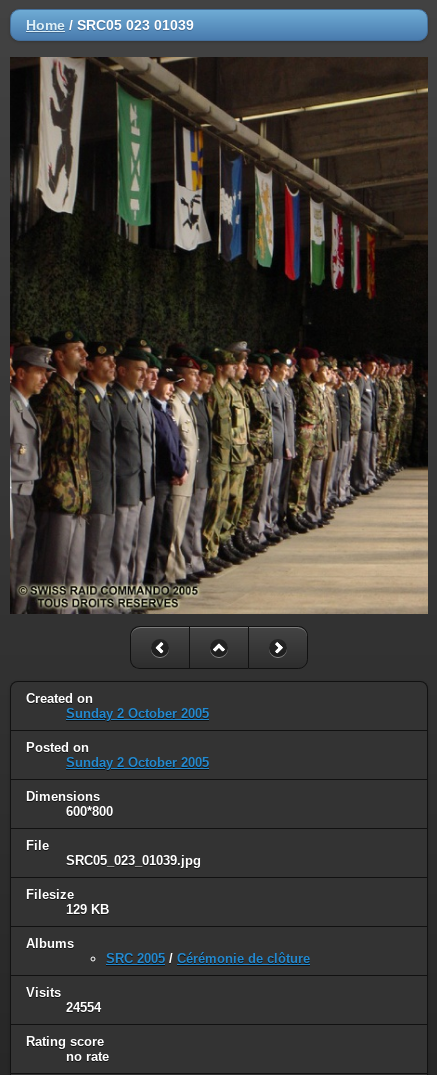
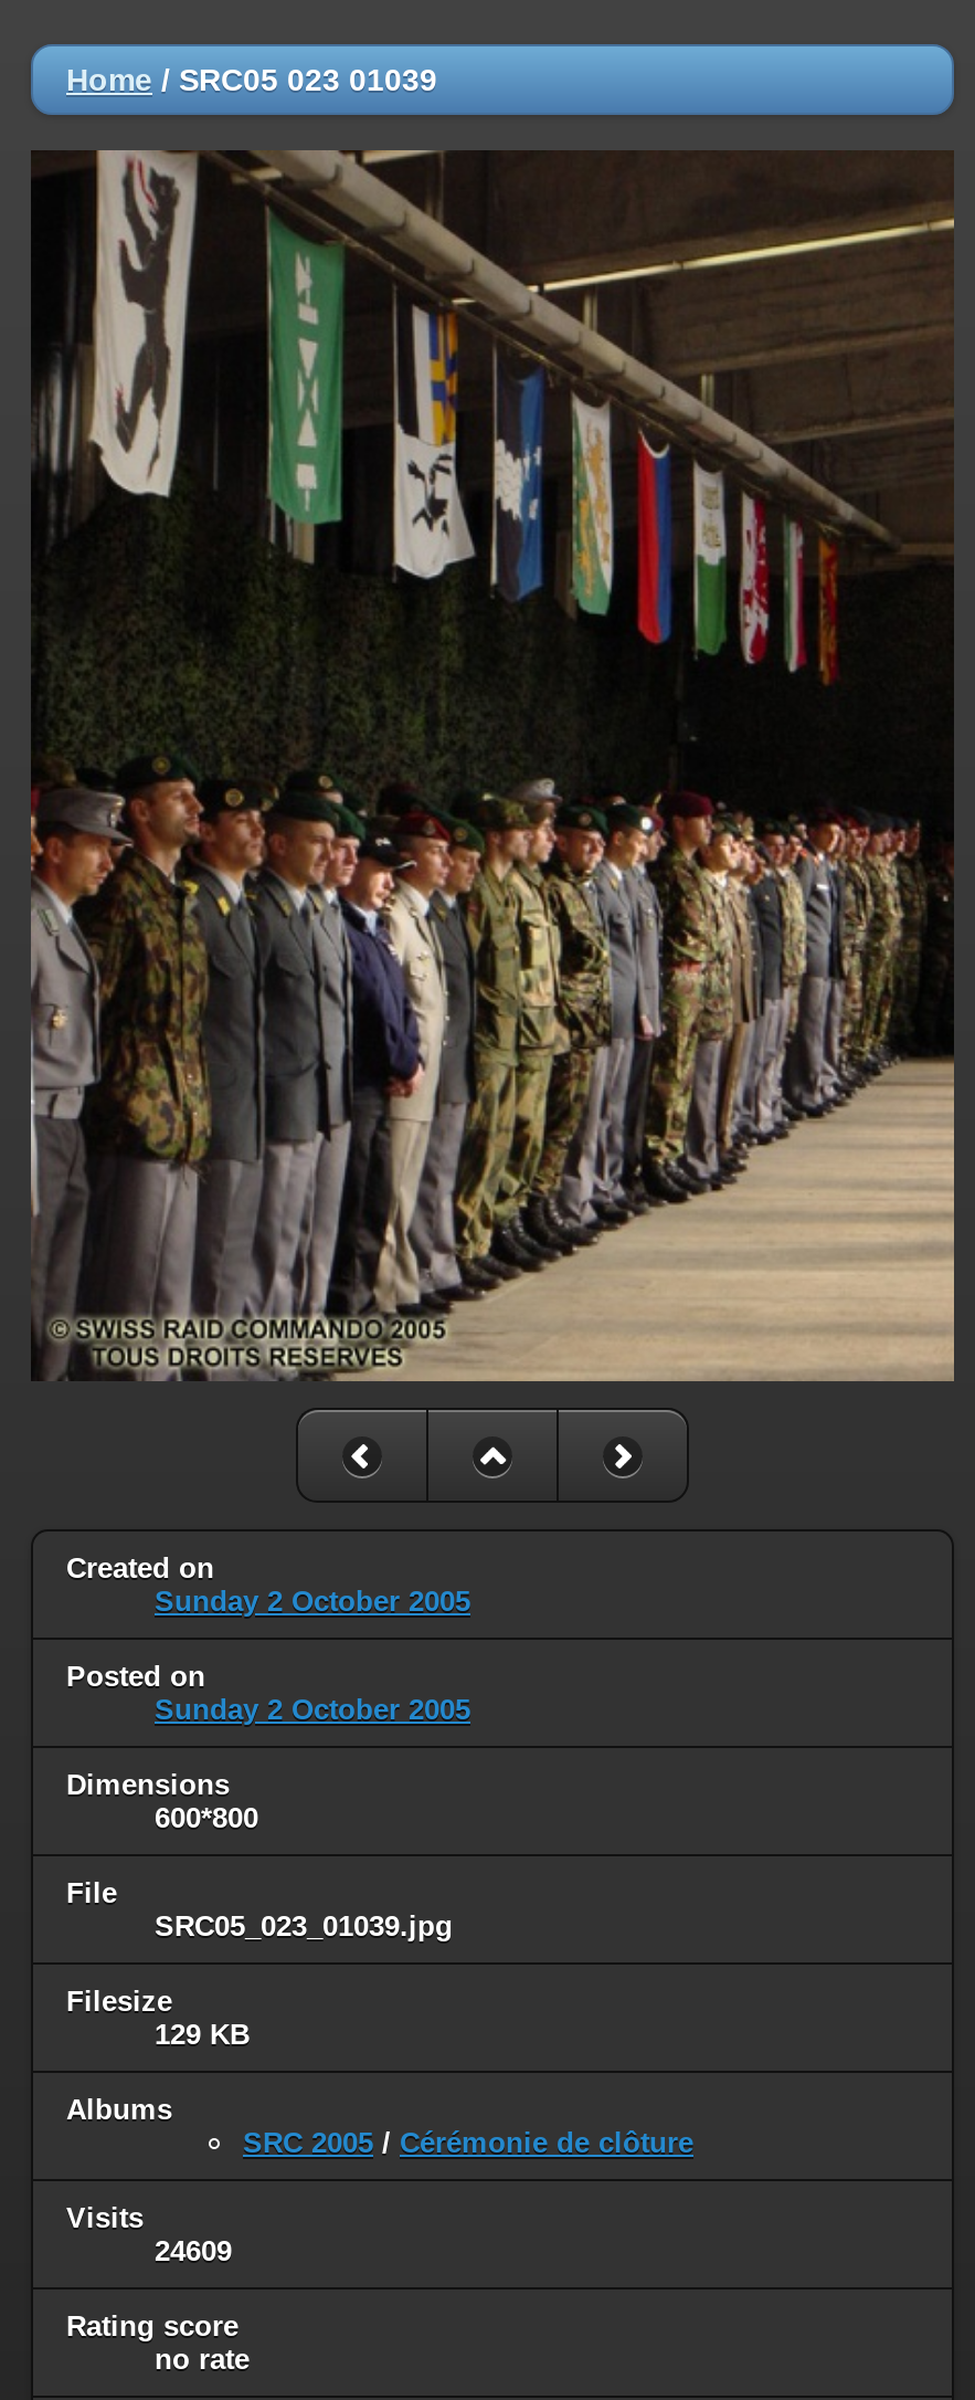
- 24554
+ 24609
